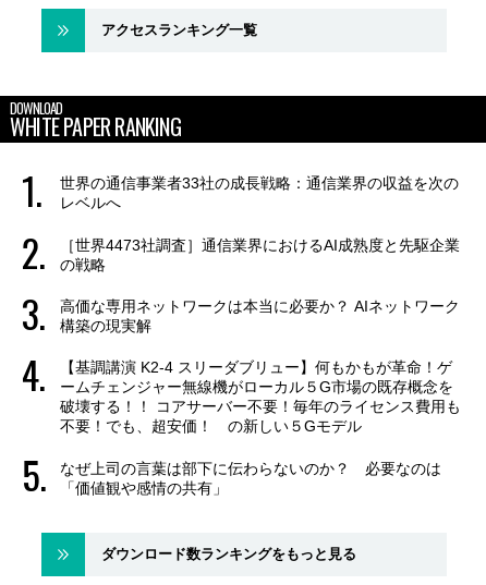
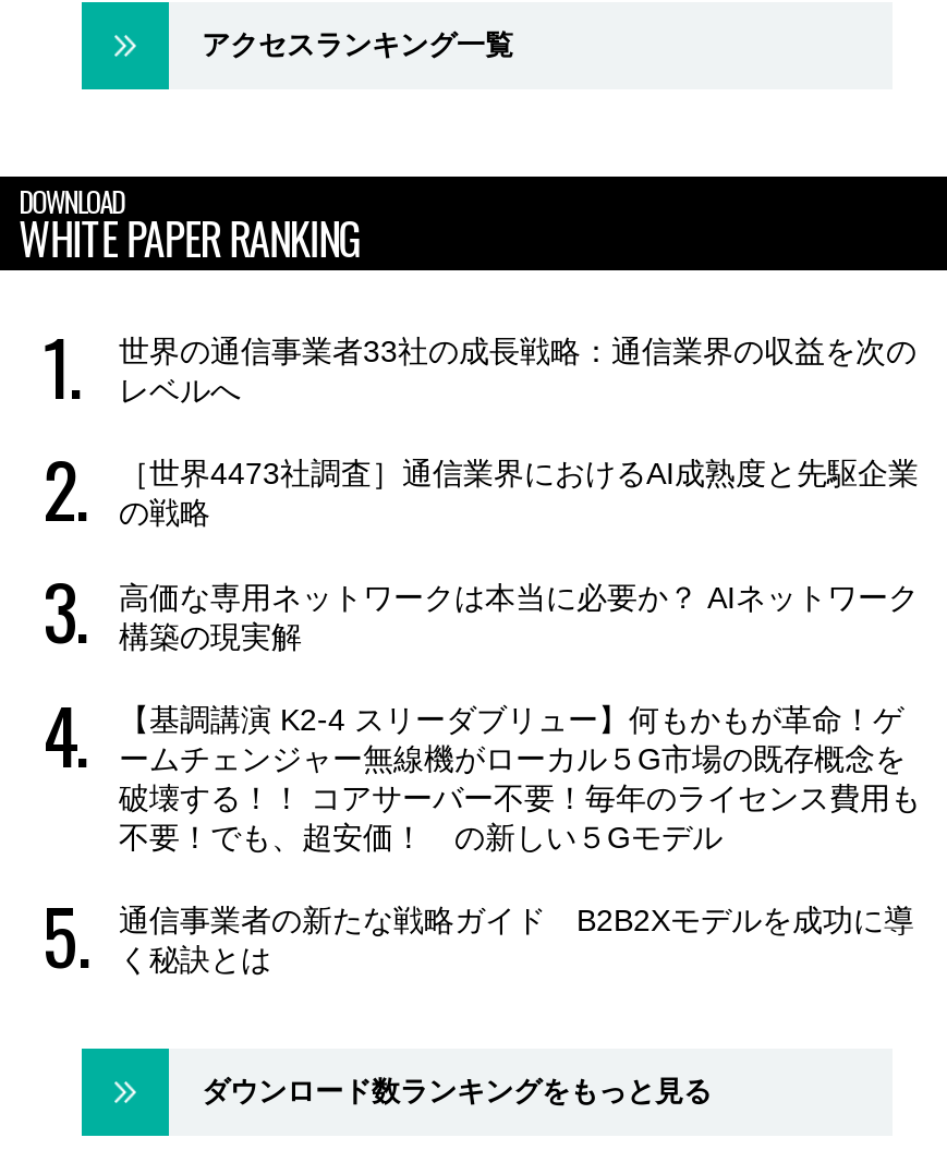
- なぜ上司の言葉は部下に伝わらないのか？ 必要なのは
- 「価値観や感情の共有」
+ 通信事業者の新たな戦略ガイド B2B2Xモデルを成功に導
+ く秘訣とは
